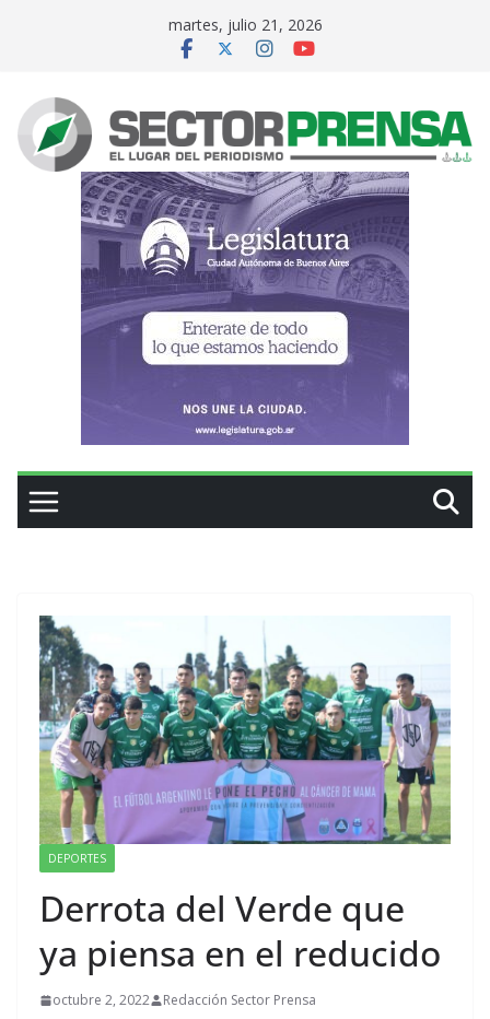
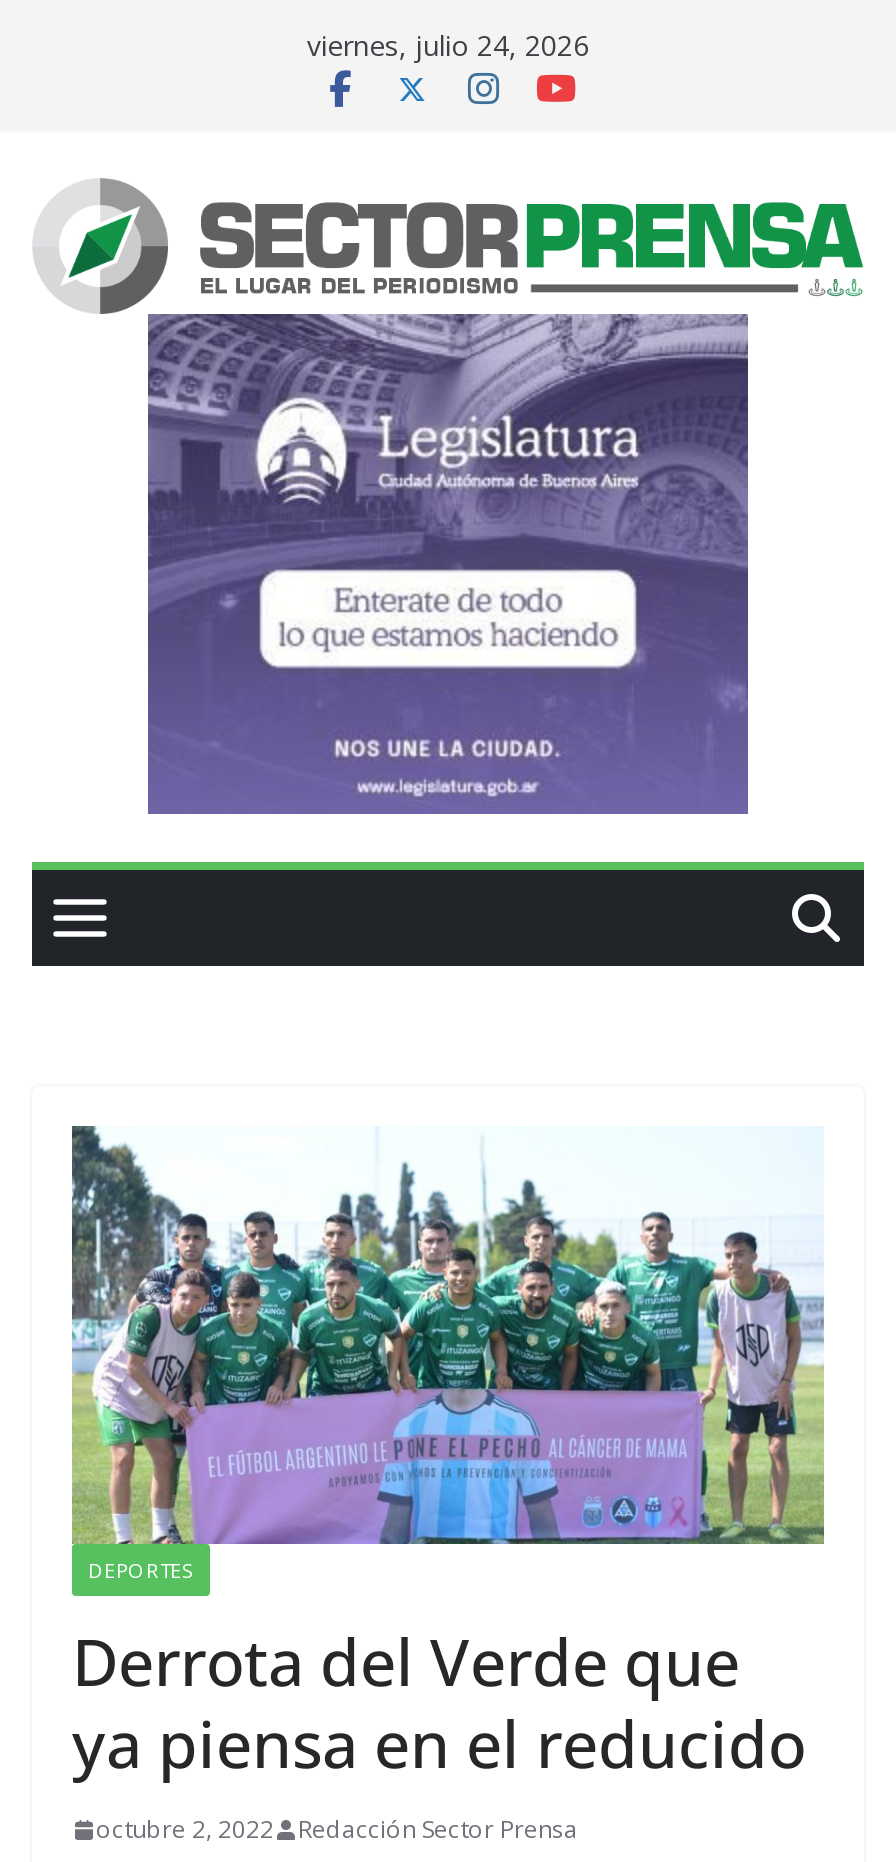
- martes, julio 21, 2026
+ viernes, julio 24, 2026
